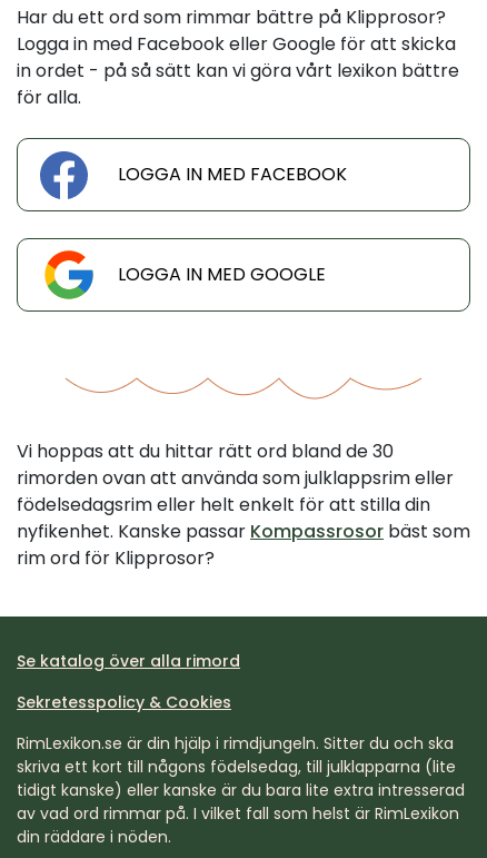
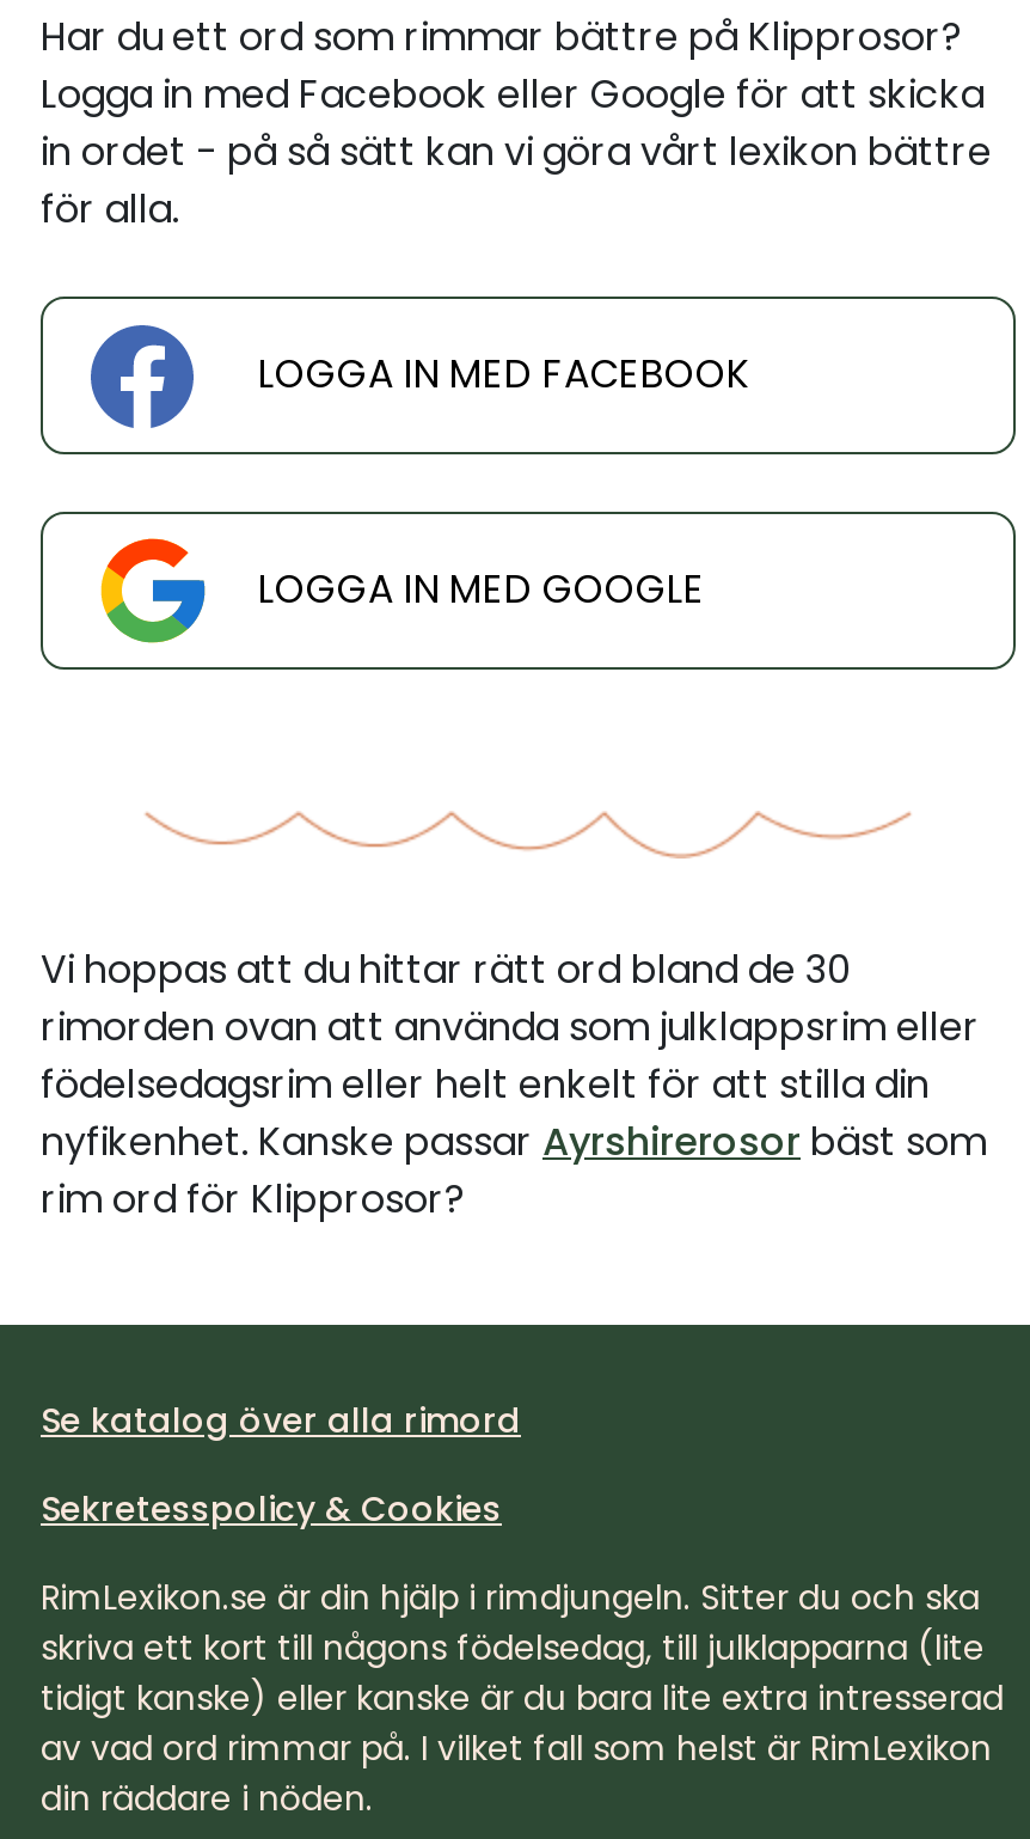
- nyfikenhet. Kanske passar Kompassrosor bäst som
+ nyfikenhet. Kanske passar Ayrshirerosor bäst som
